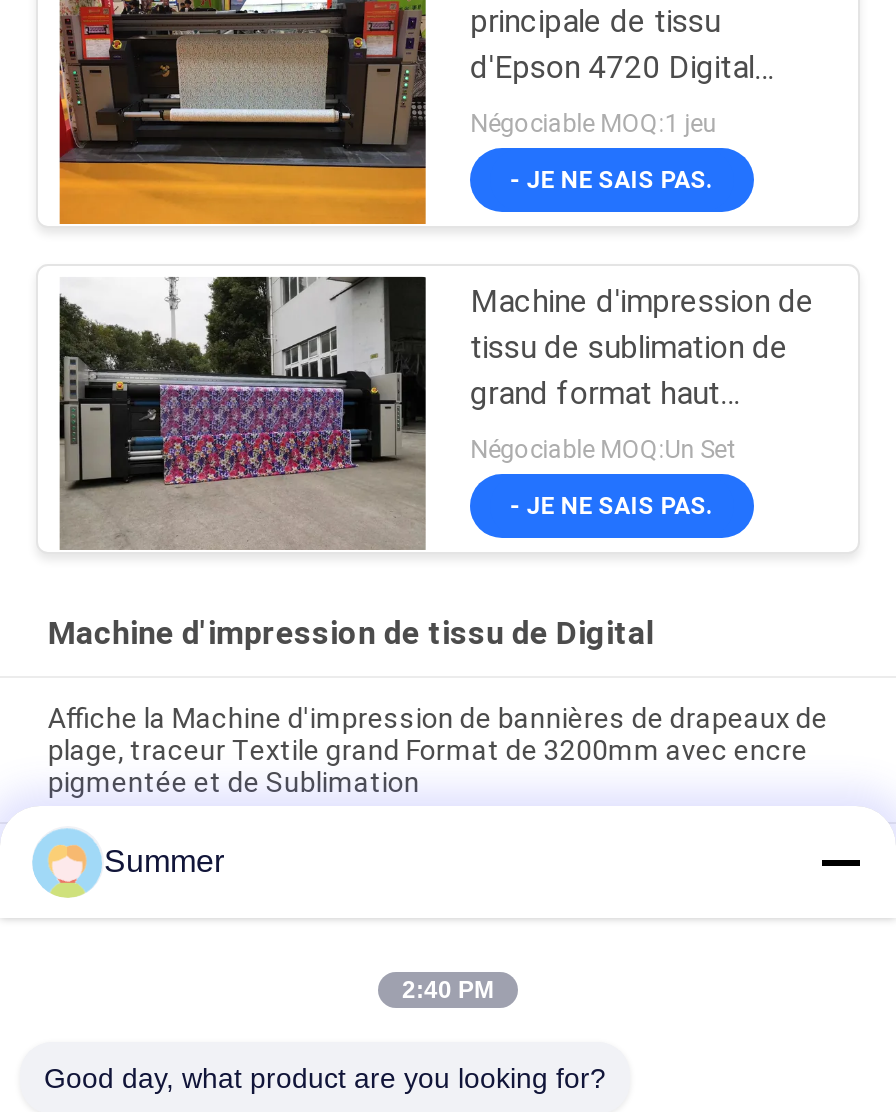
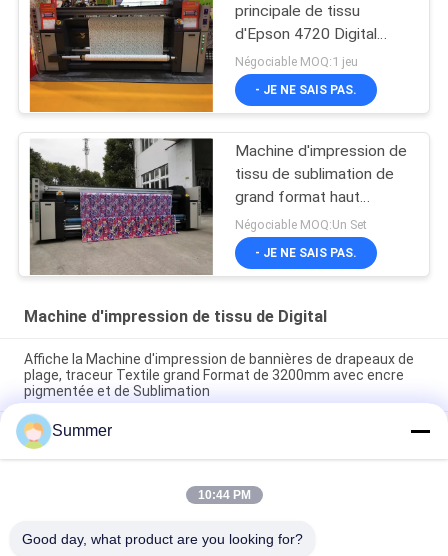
- 2:40 PM
+ 10:44 PM
